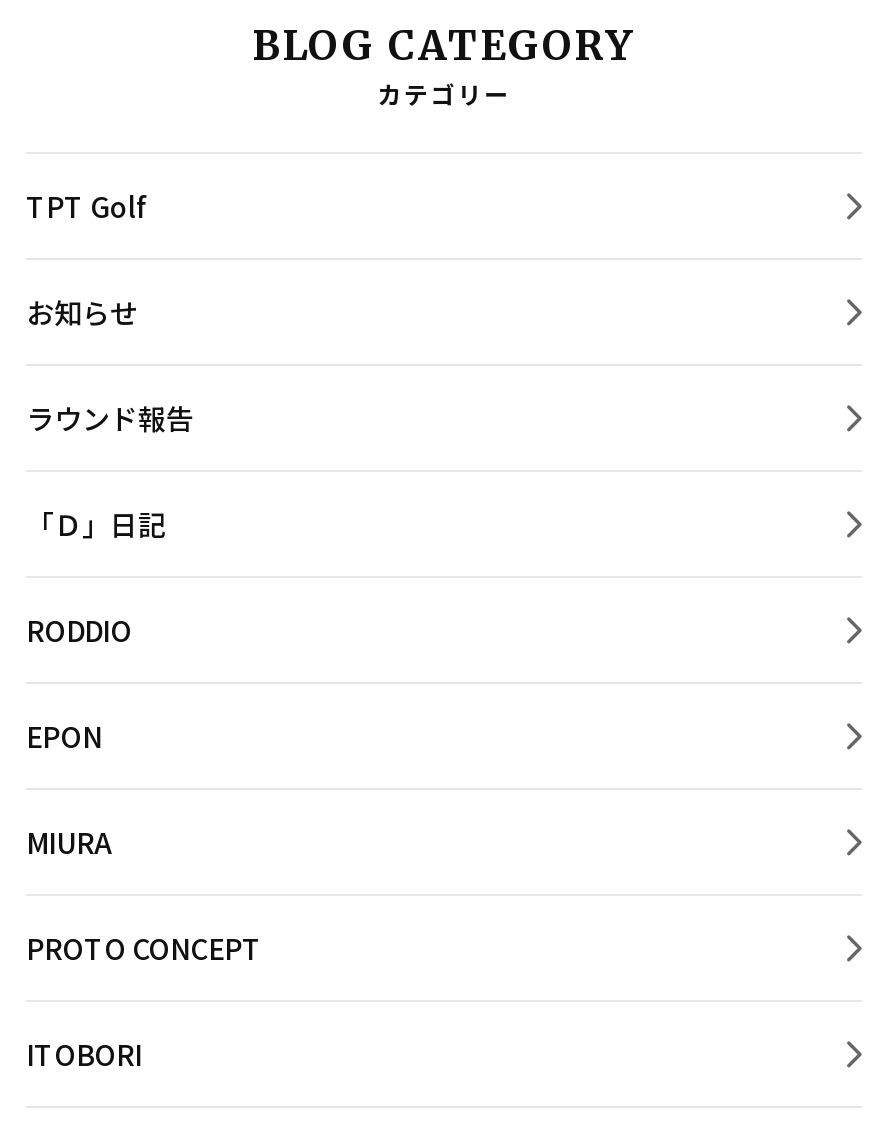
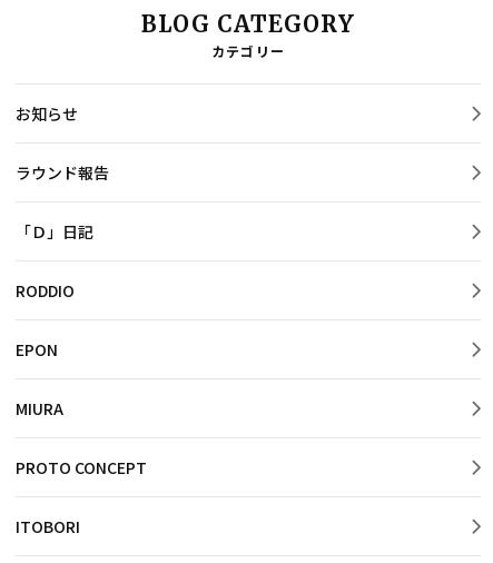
- TPT Golf
